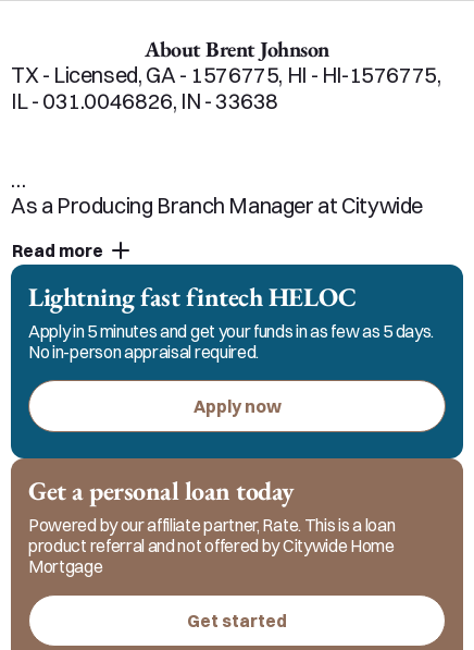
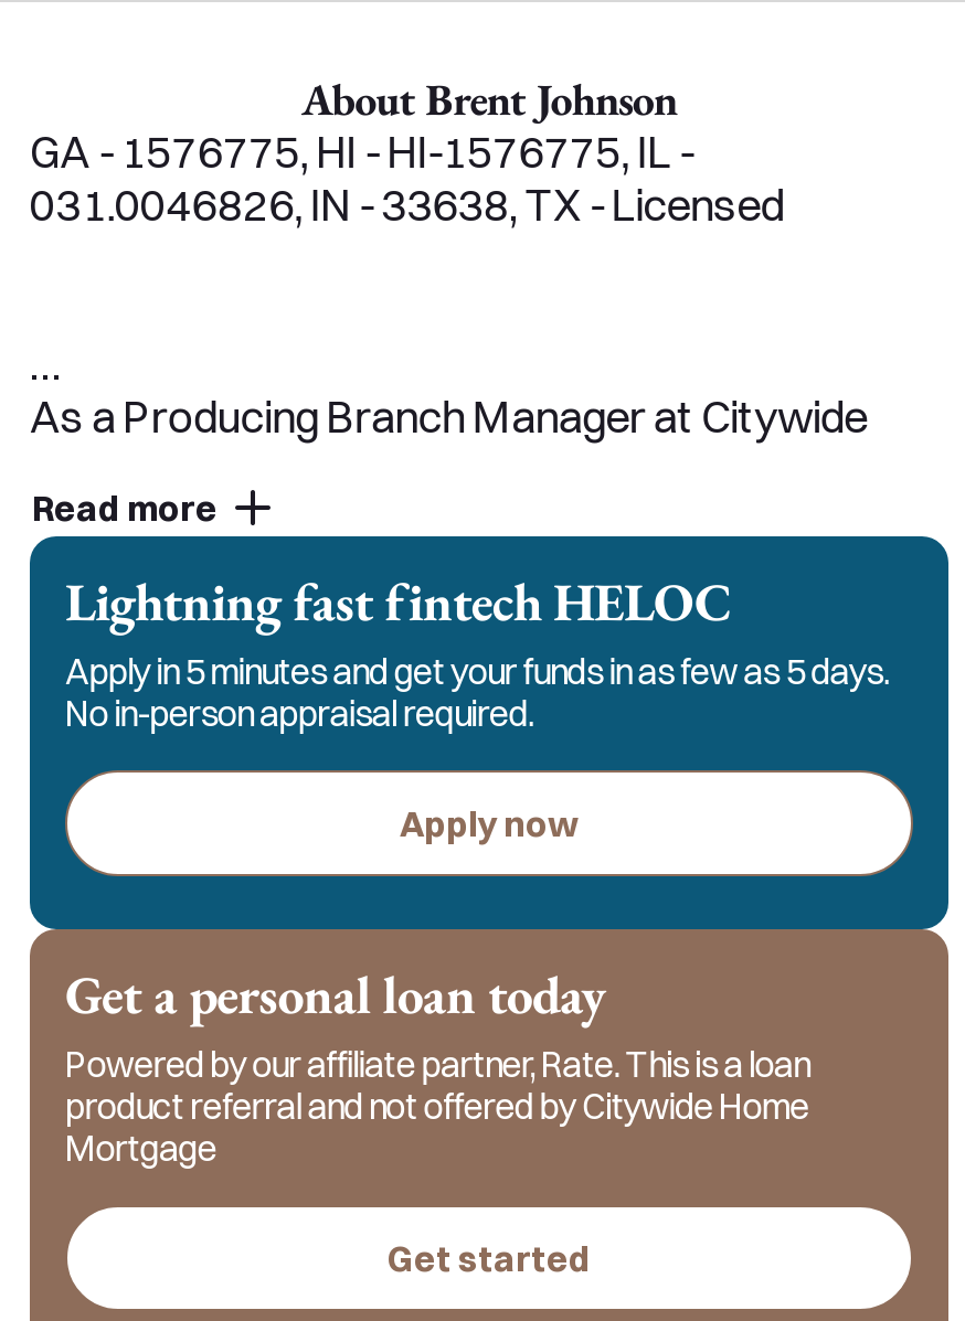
- TX - Licensed, GA - 1576775, HI - HI-1576775,
- IL - 031.0046826, IN - 33638
+ GA - 1576775, HI - HI-1576775, IL -
+ 031.0046826, IN - 33638, TX - Licensed
